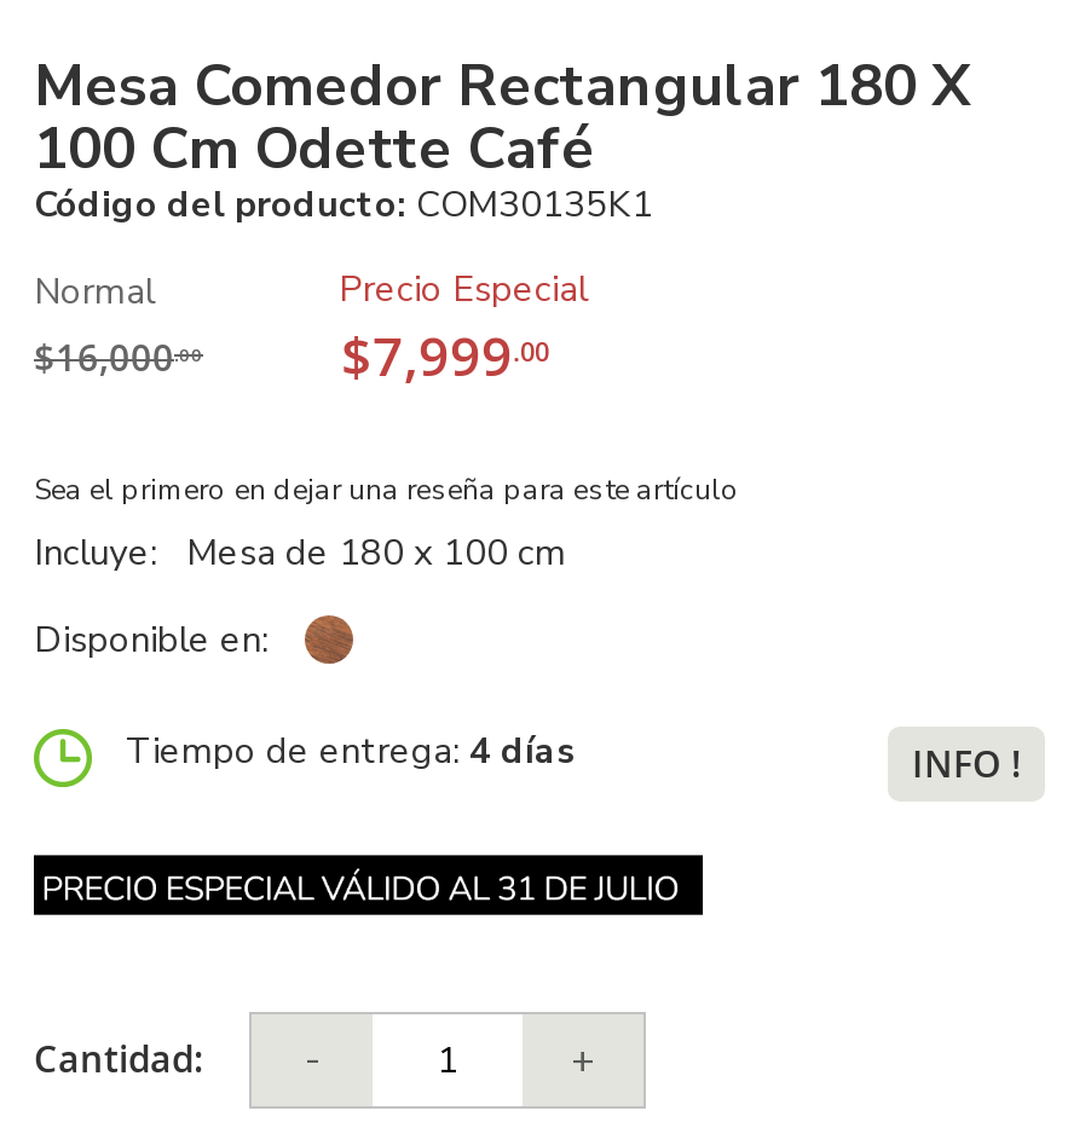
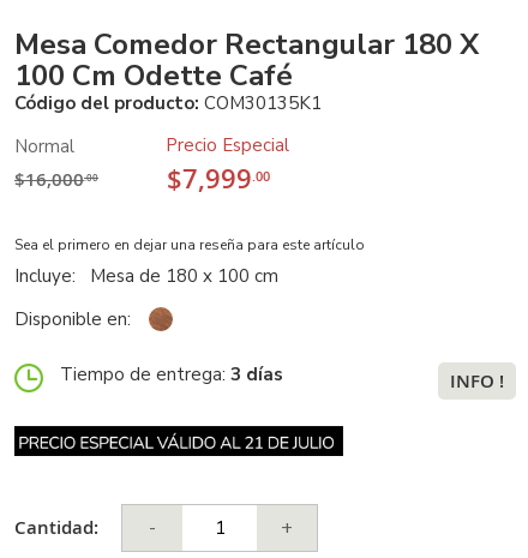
- Tiempo de entrega: 4 días
+ Tiempo de entrega: 3 días
